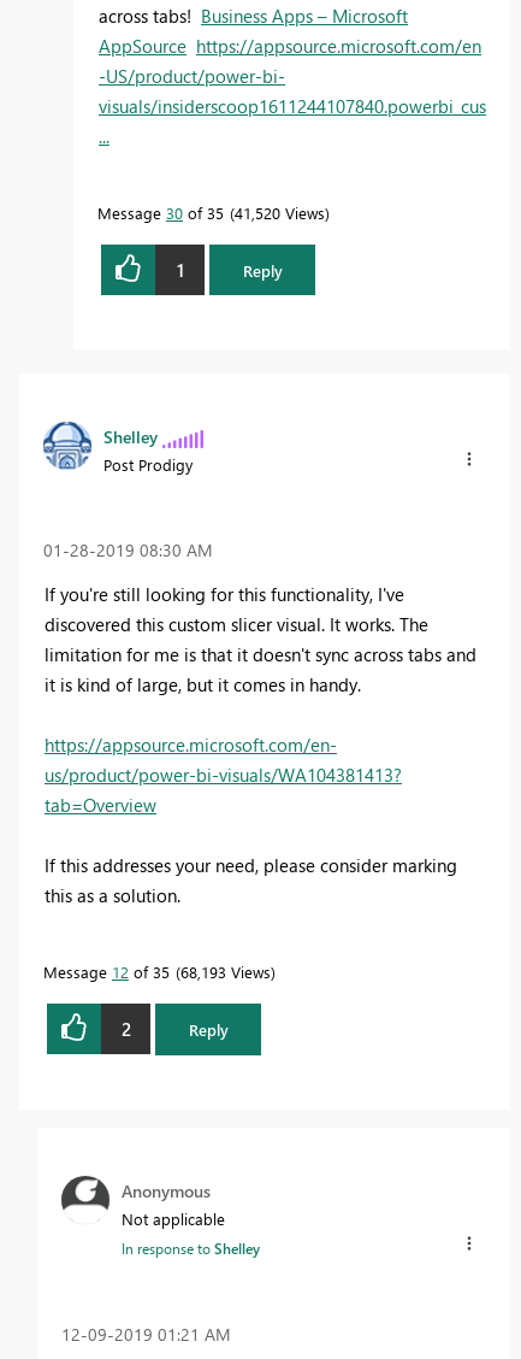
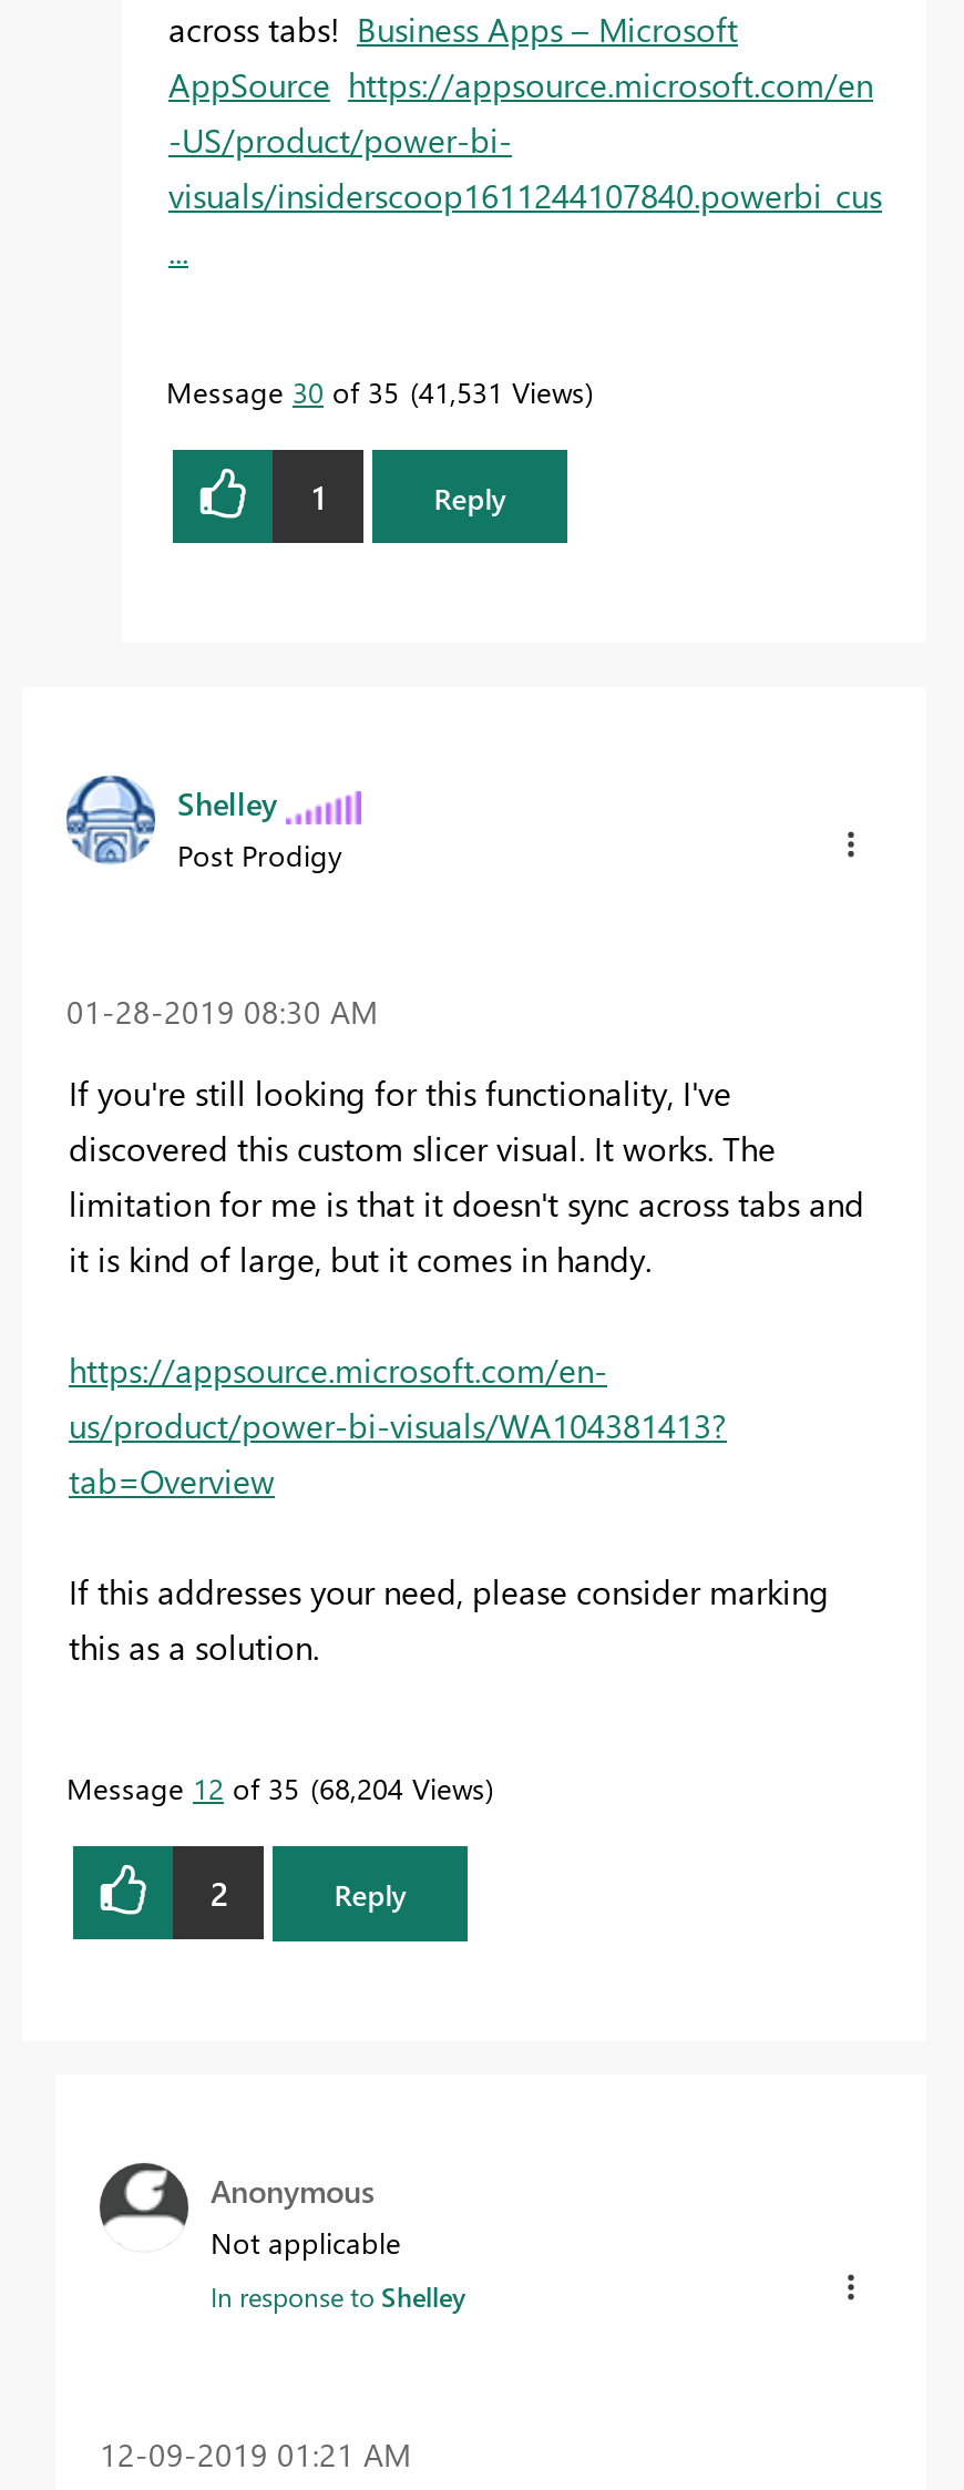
- Message 30 of 35 41,520 Views
+ Message 30 of 35 41,531 Views

- Message 12 of 35 68,193 Views
+ Message 12 of 35 68,204 Views
